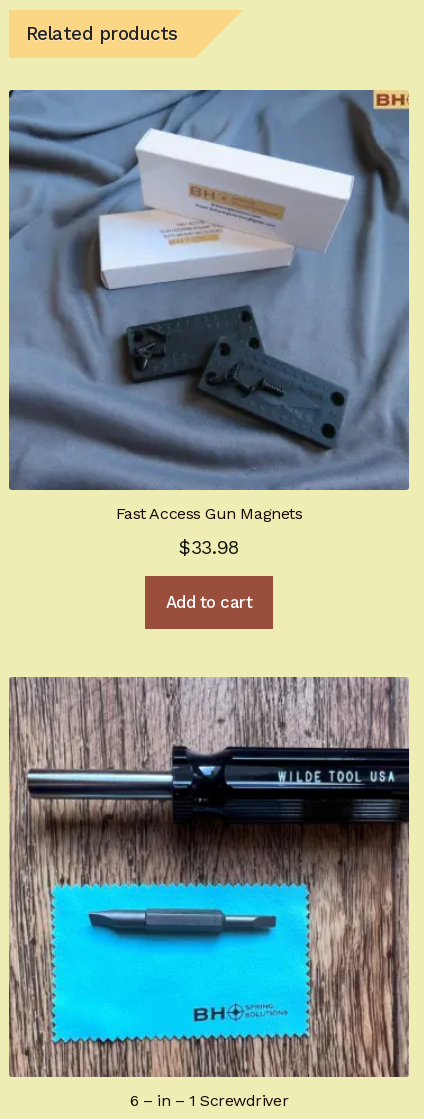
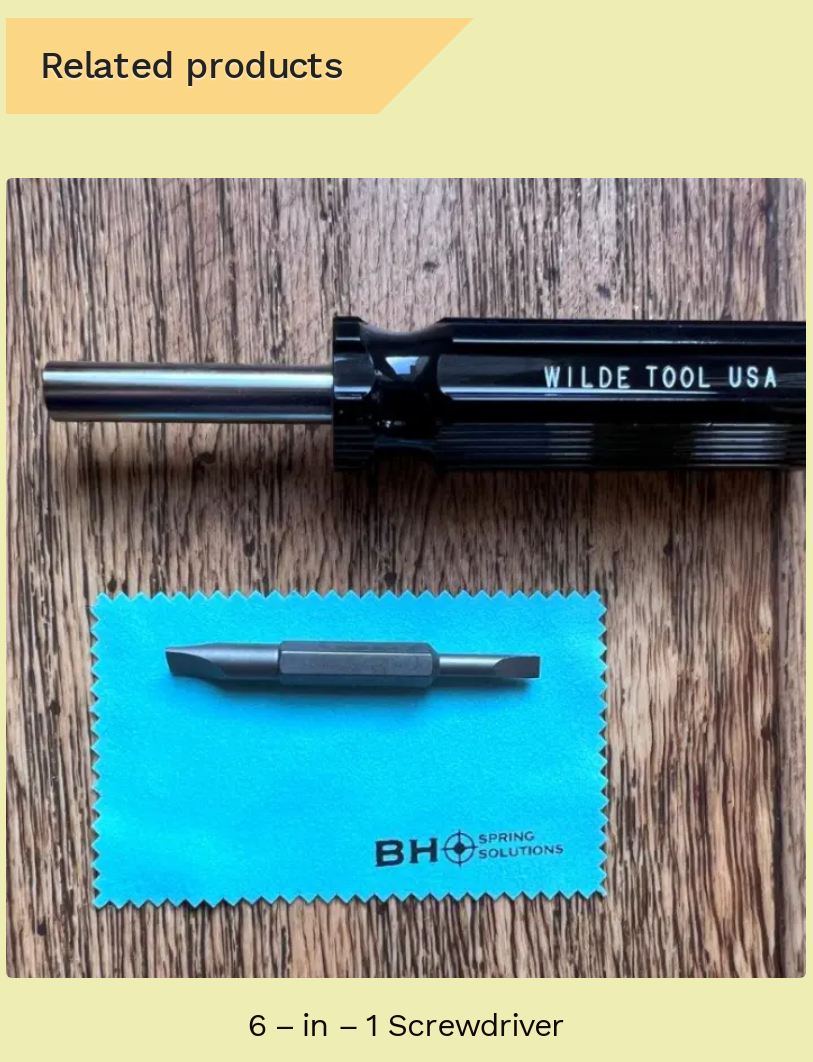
- [image]
- Fast Access Gun Magnets
- $33.98
- Add to cart
